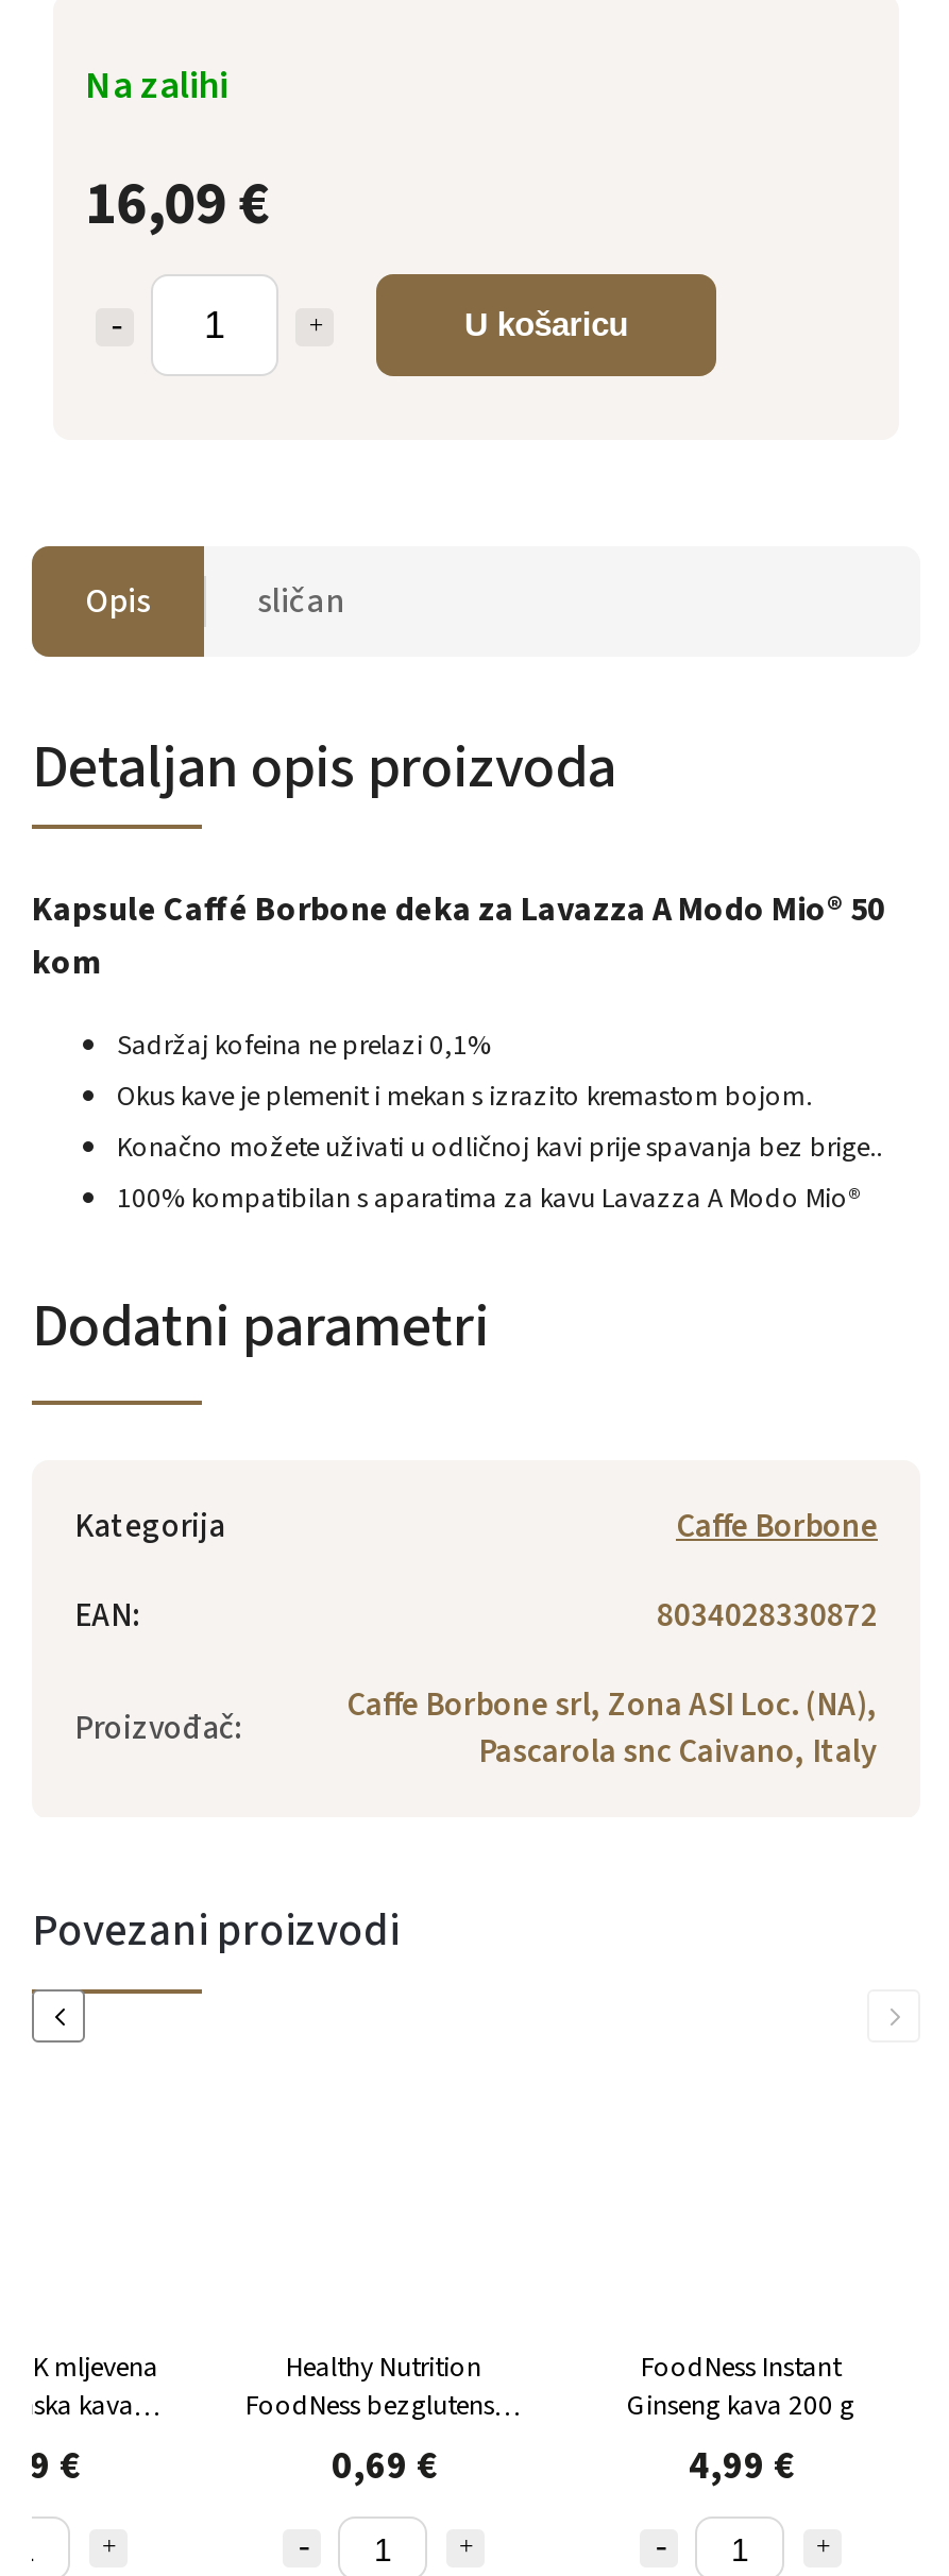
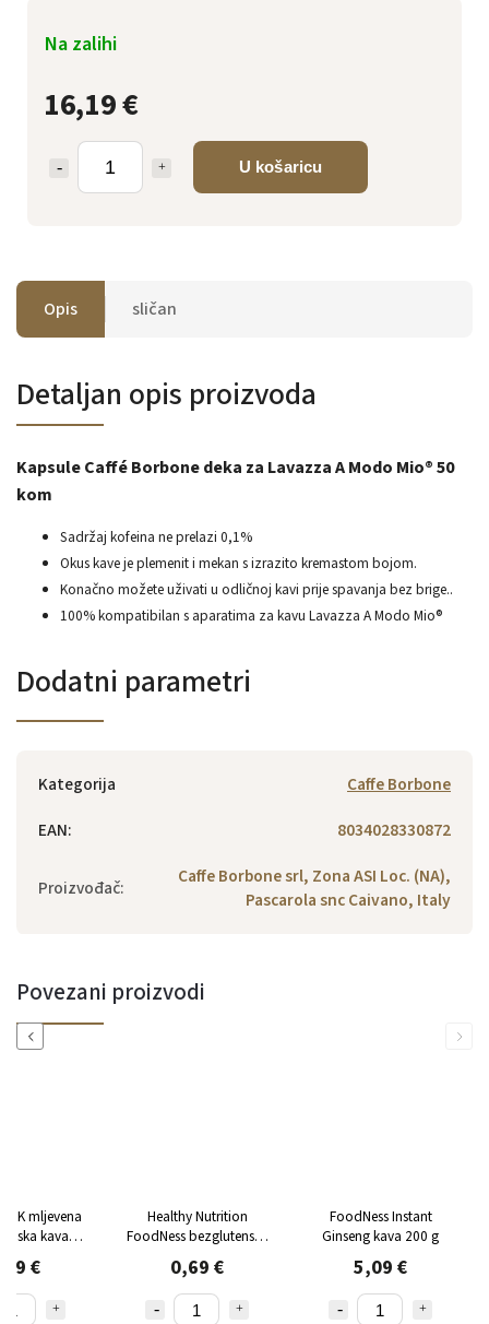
- 16,09 €
+ 16,19 €

- 4,99 €
+ 5,09 €
